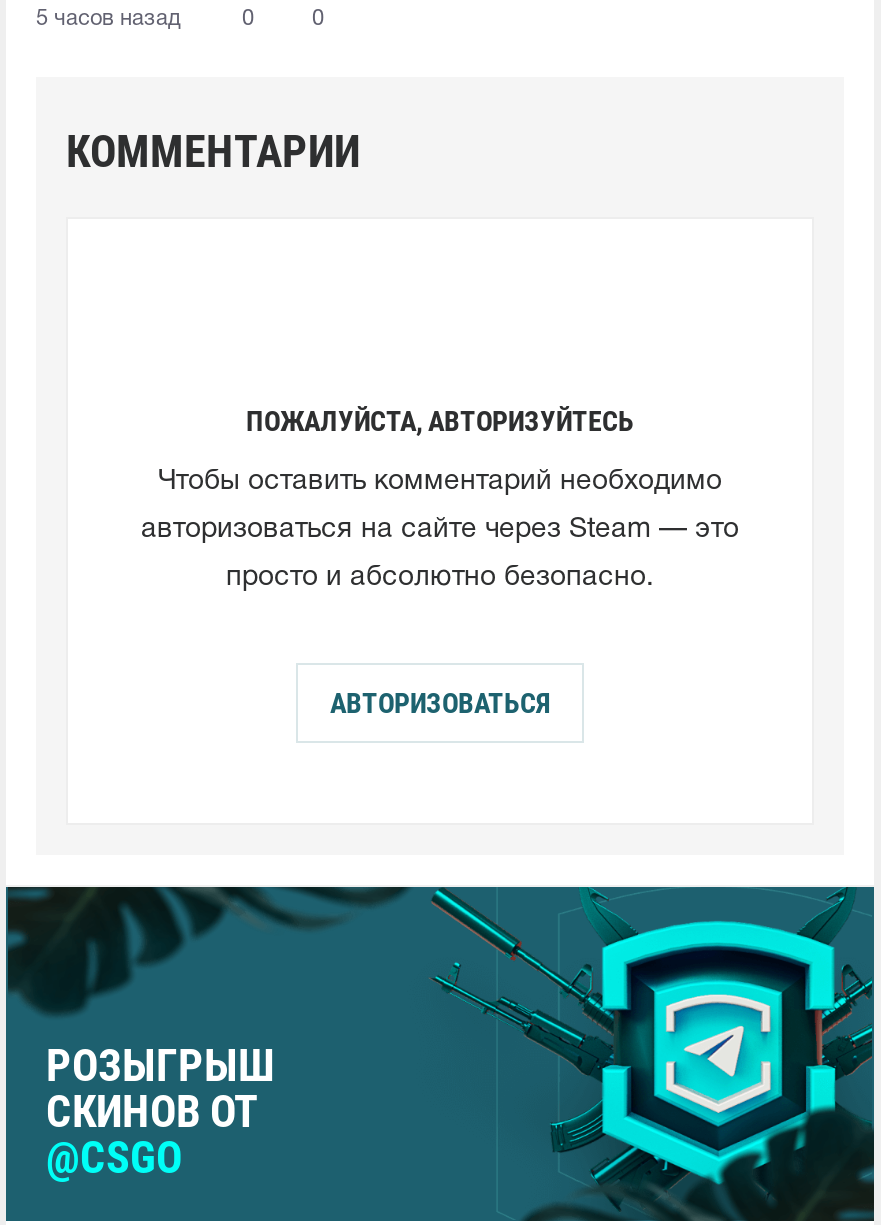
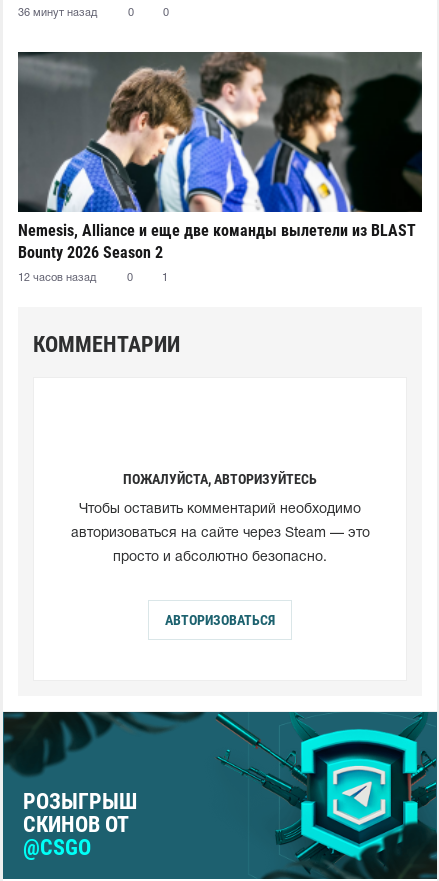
- 5 часов назад
+ 36 минут назад

+ [image]
+ Nemesis, Alliance и еще две команды вылетели из BLAST
+ Bounty 2026 Season 2
+ 12 часов назад
+ 0
+ 1
